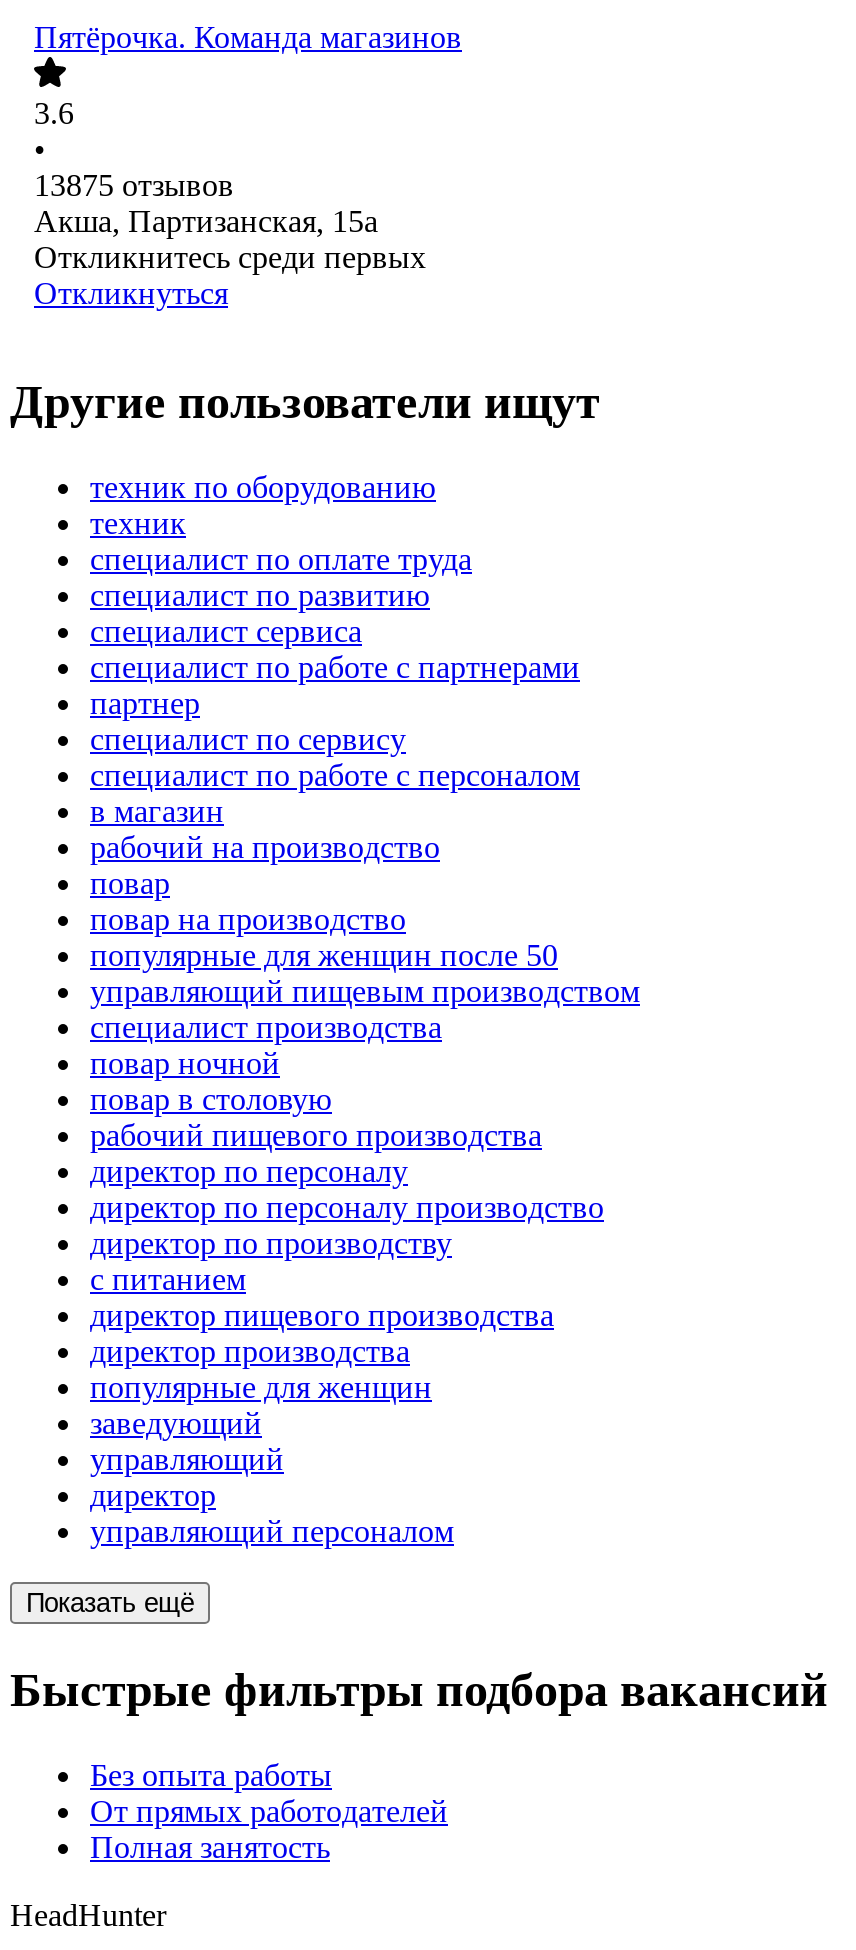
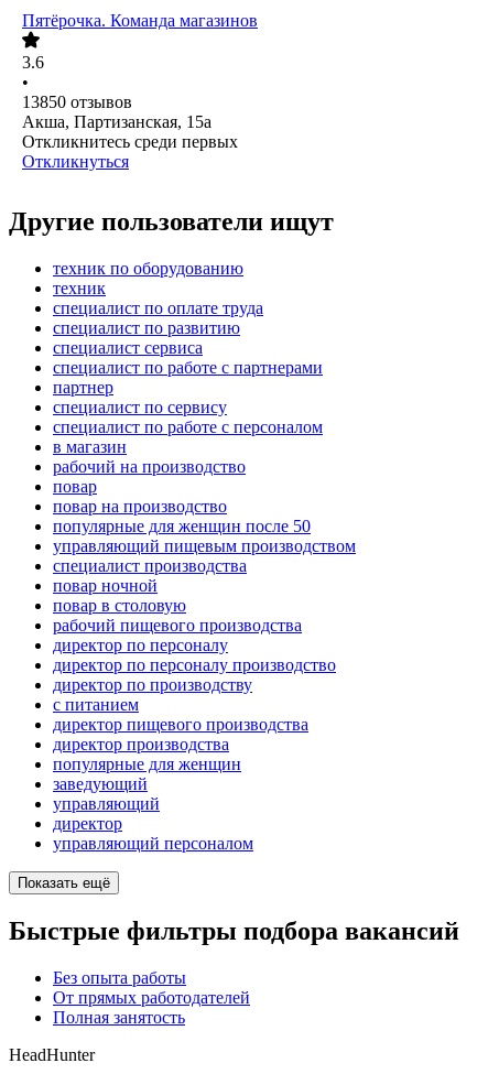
- 13875 отзывов
+ 13850 отзывов
